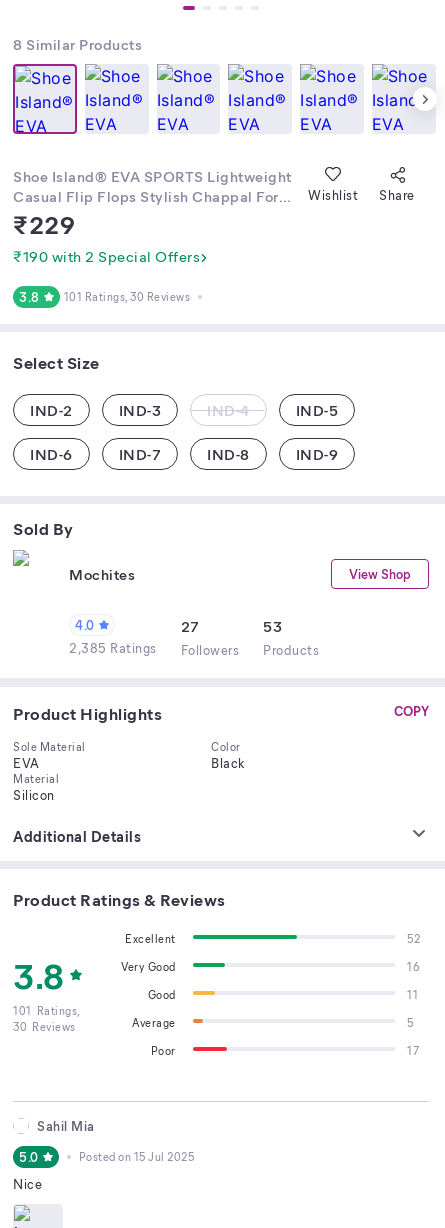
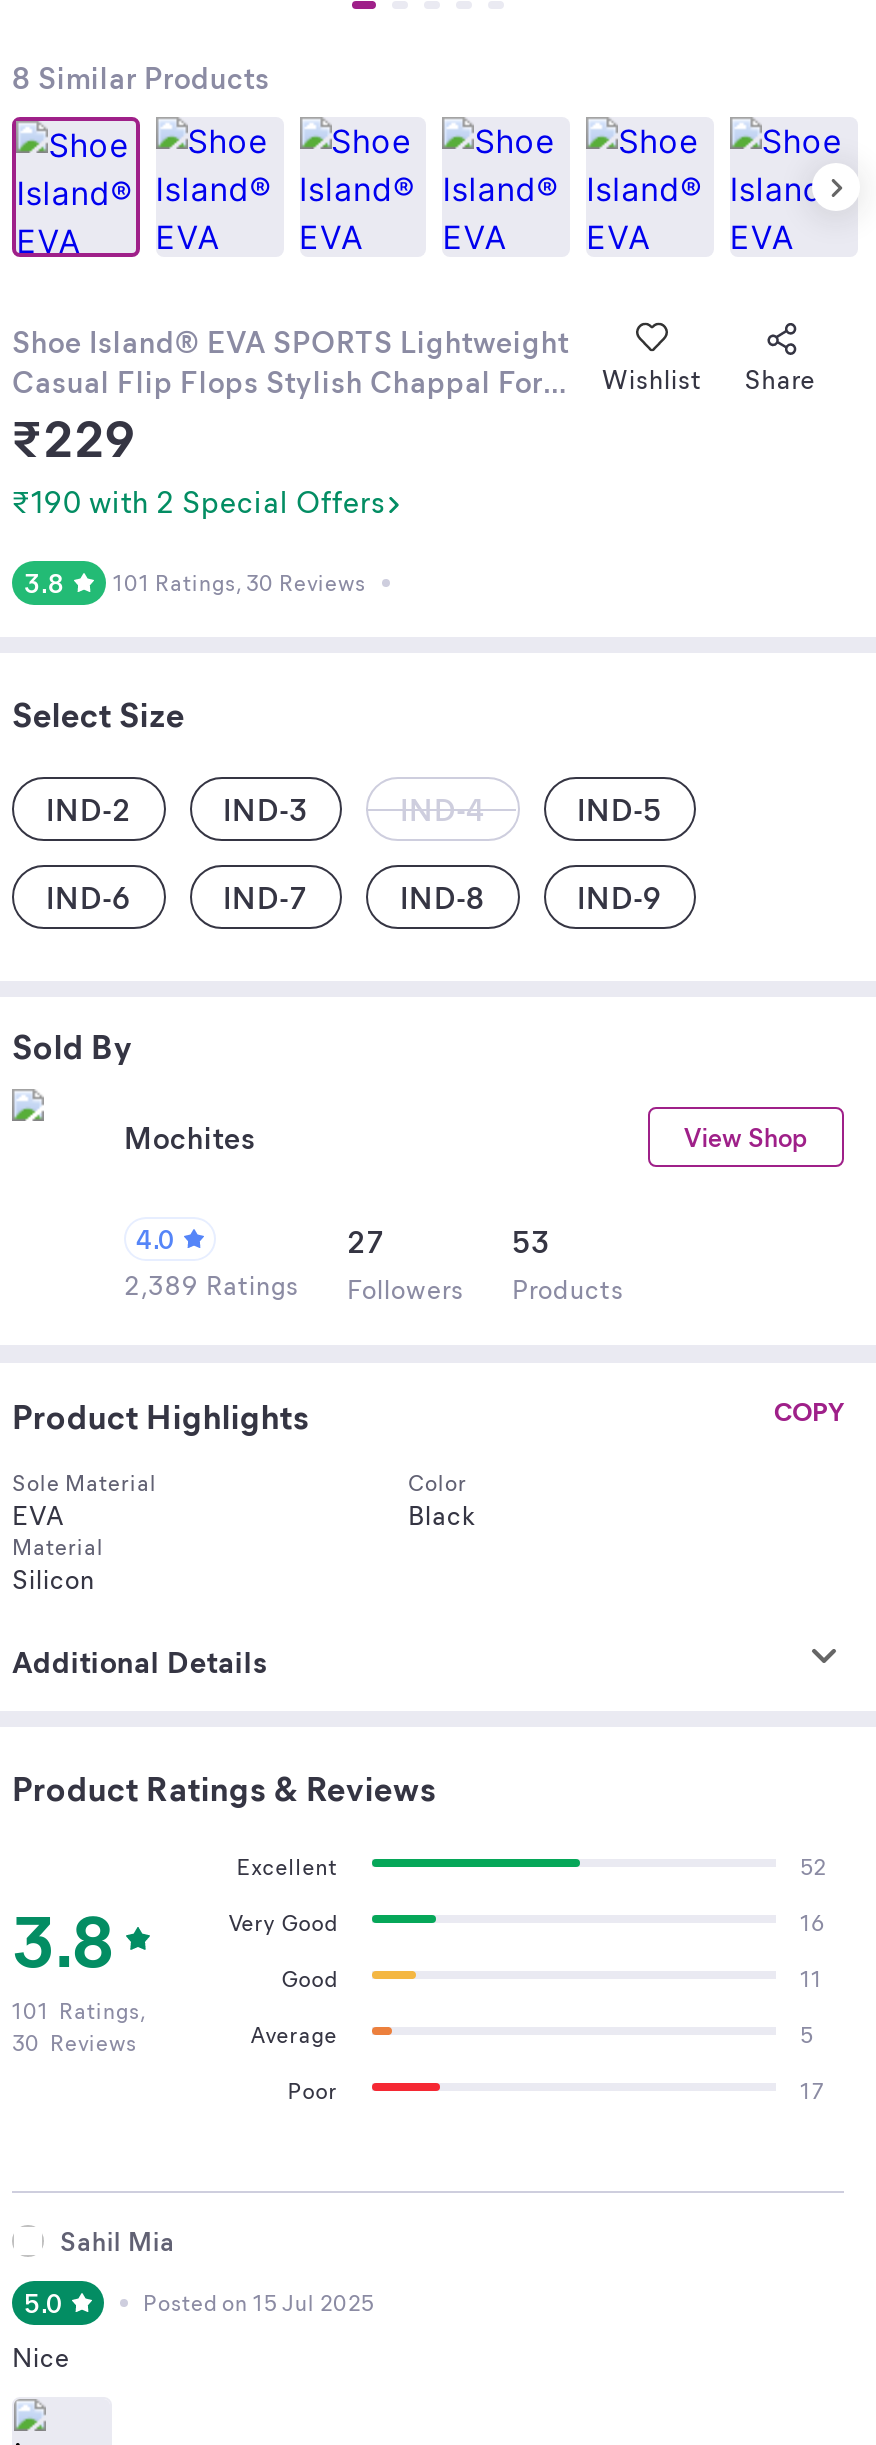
- 2,385 Ratings Followers Products
+ 2,389 Ratings Followers Products
